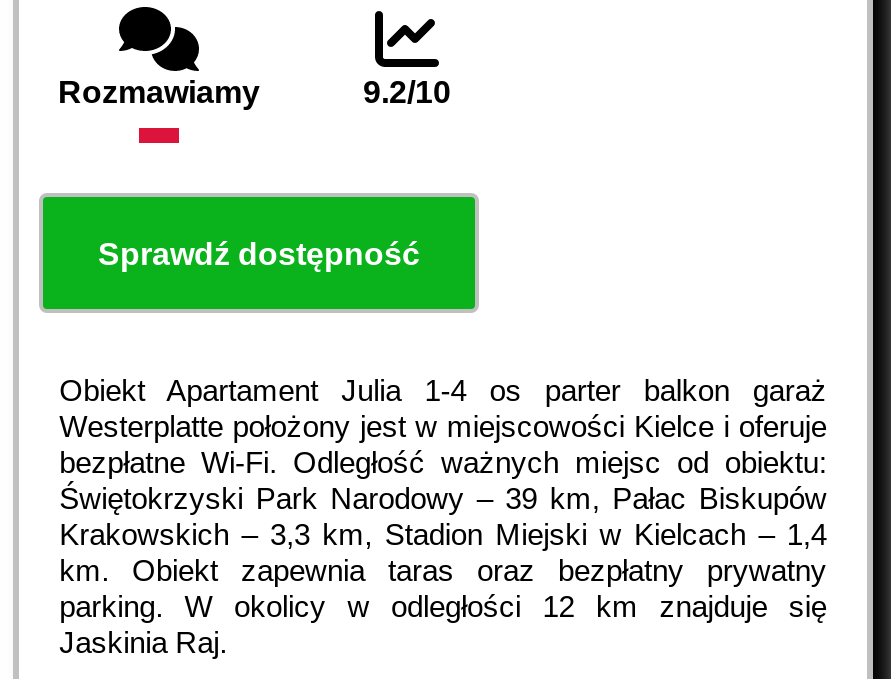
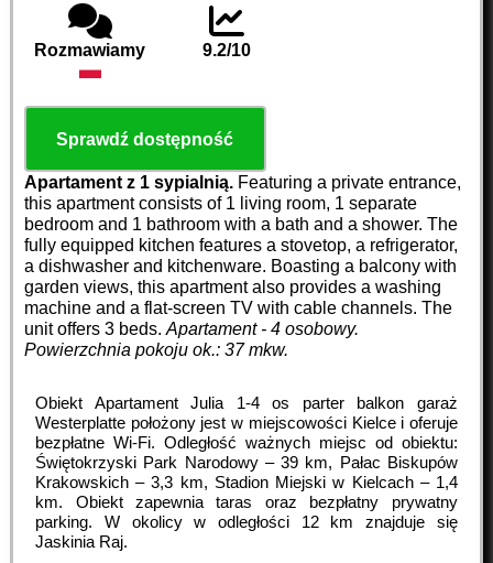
+ Apartament z 1 sypialnią. Featuring a private entrance,
+ this apartment consists of 1 living room, 1 separate
+ bedroom and 1 bathroom with a bath and a shower. The
+ fully equipped kitchen features a stovetop, a refrigerator,
+ a dishwasher and kitchenware. Boasting a balcony with
+ garden views, this apartment also provides a washing
+ machine and a flat-screen TV with cable channels. The
+ unit offers 3 beds. Apartament - 4 osobowy.
+ Powierzchnia pokoju ok.: 37 mkw.
